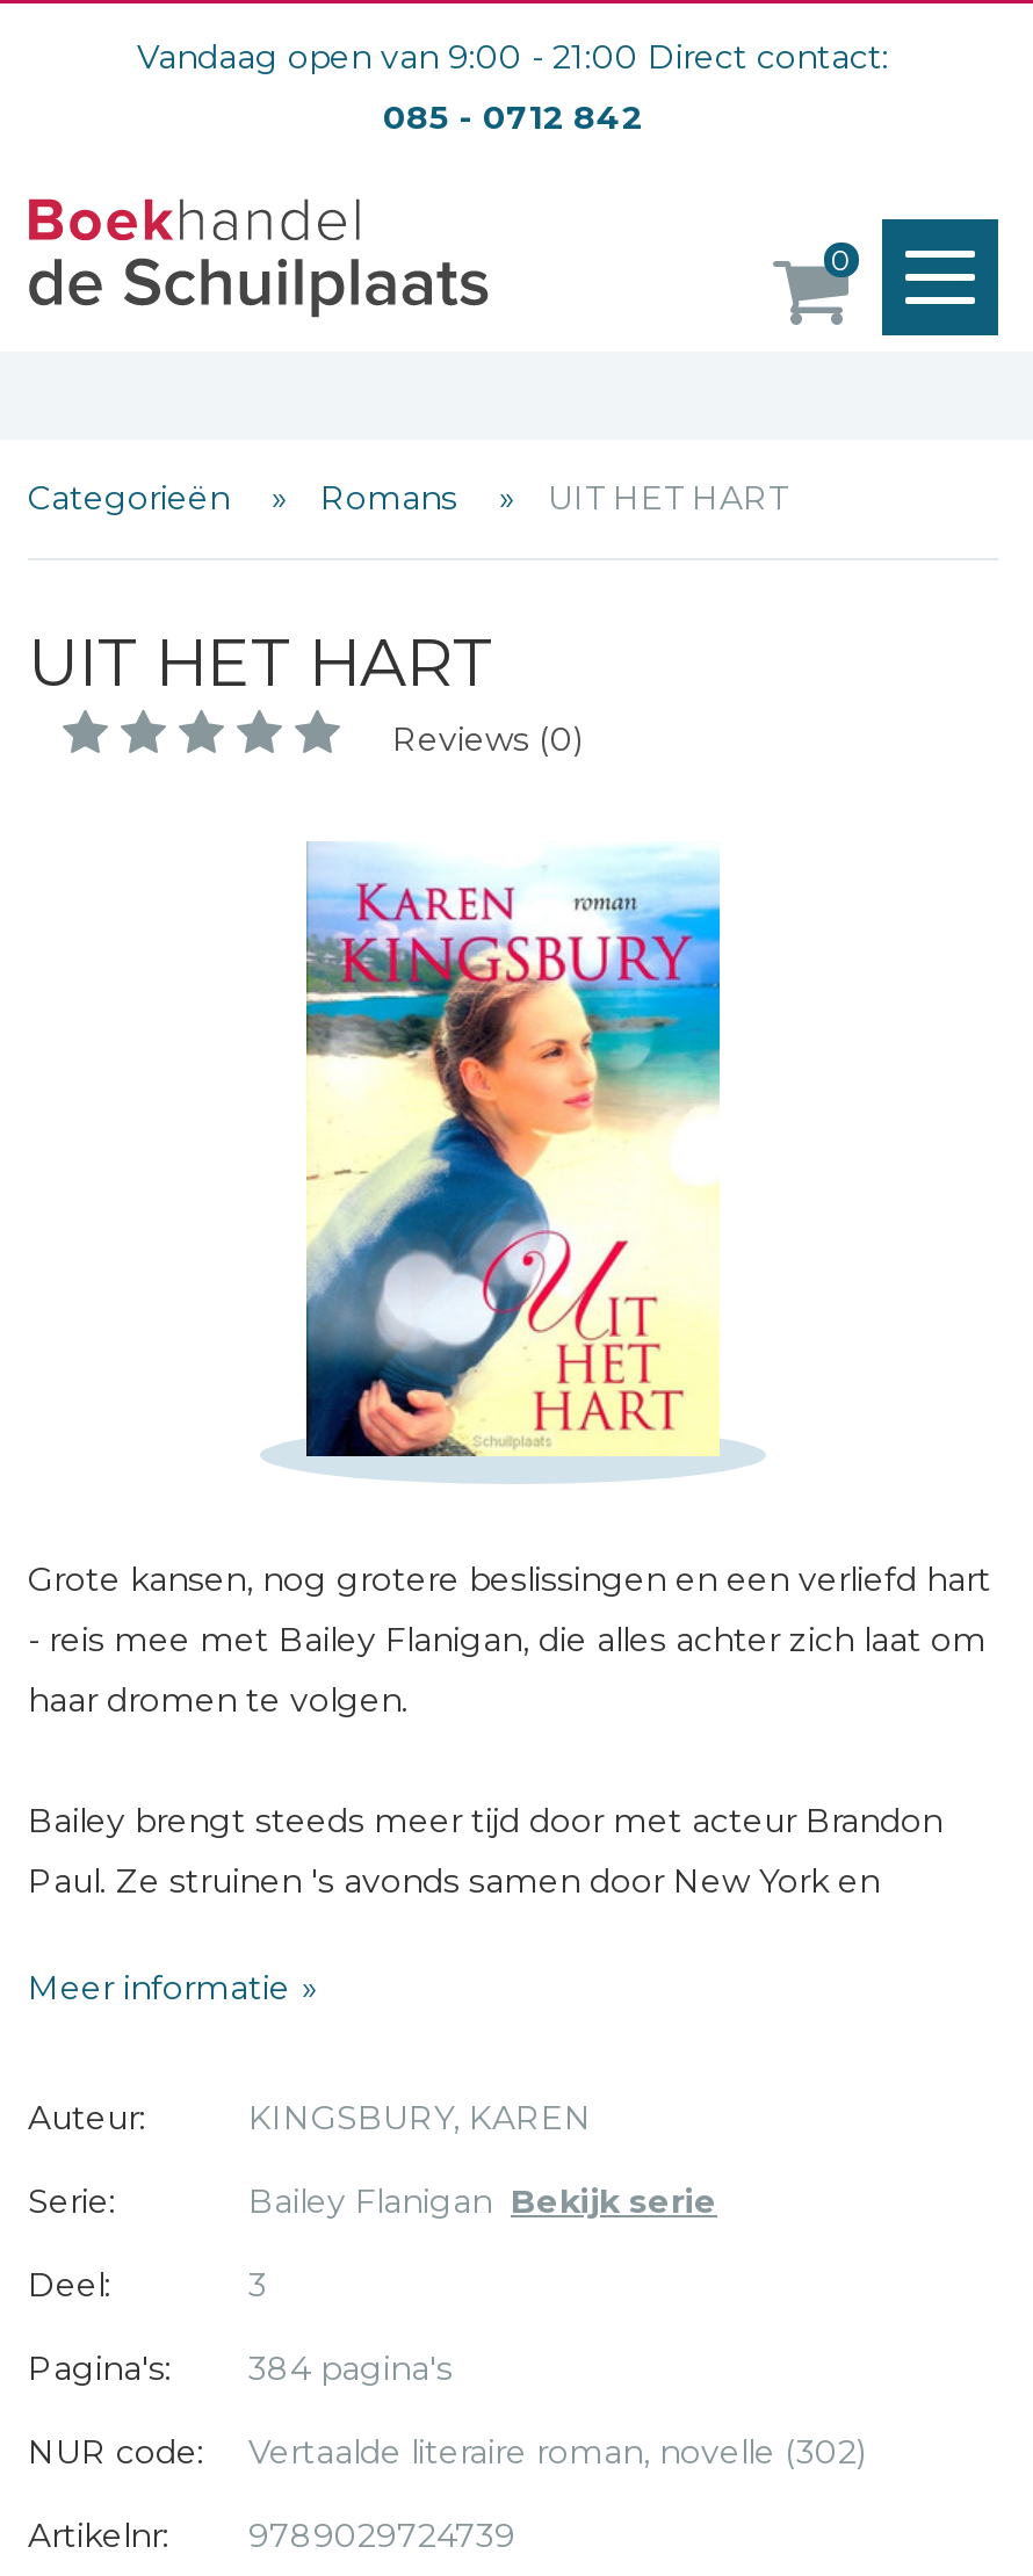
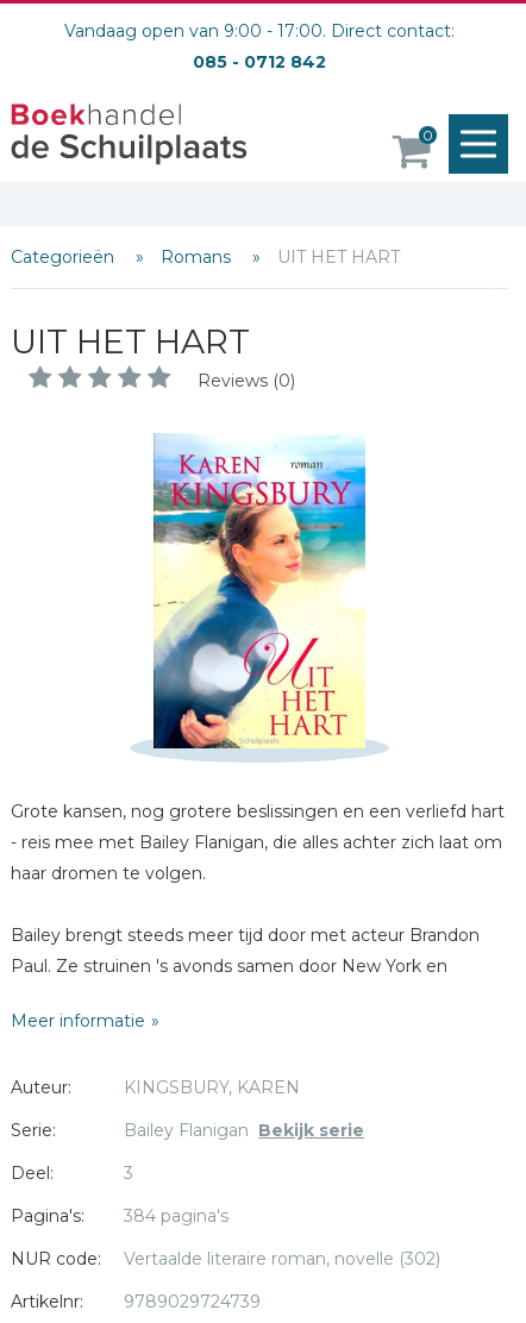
- Vandaag open van 9:00 - 21:00 Direct contact:
+ Vandaag open van 9:00 - 17:00. Direct contact:
